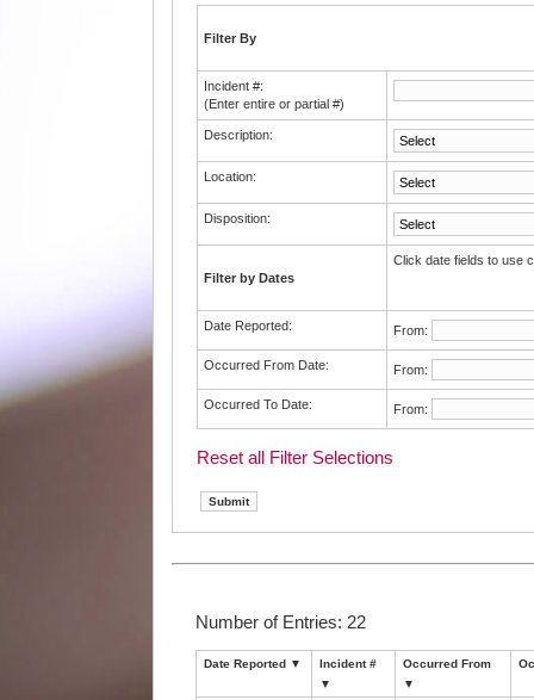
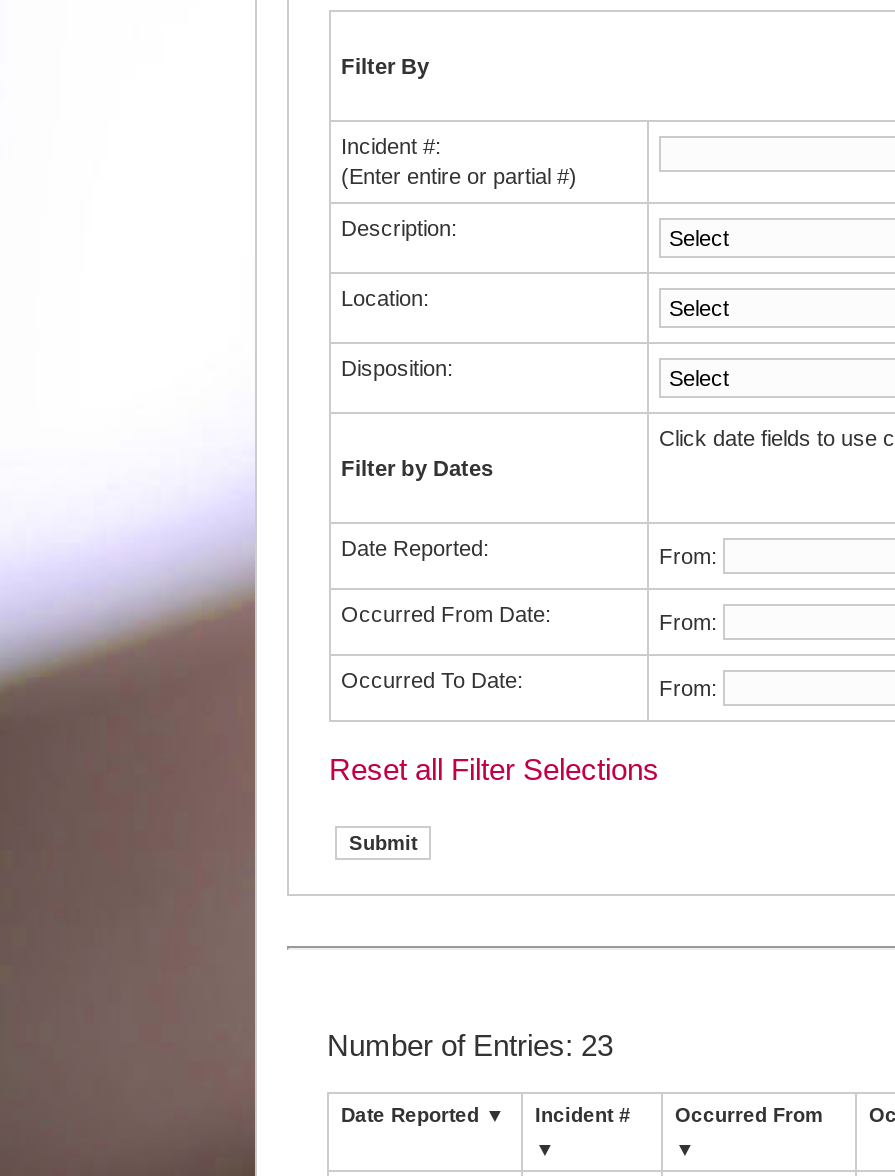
- Number of Entries: 22
+ Number of Entries: 23
